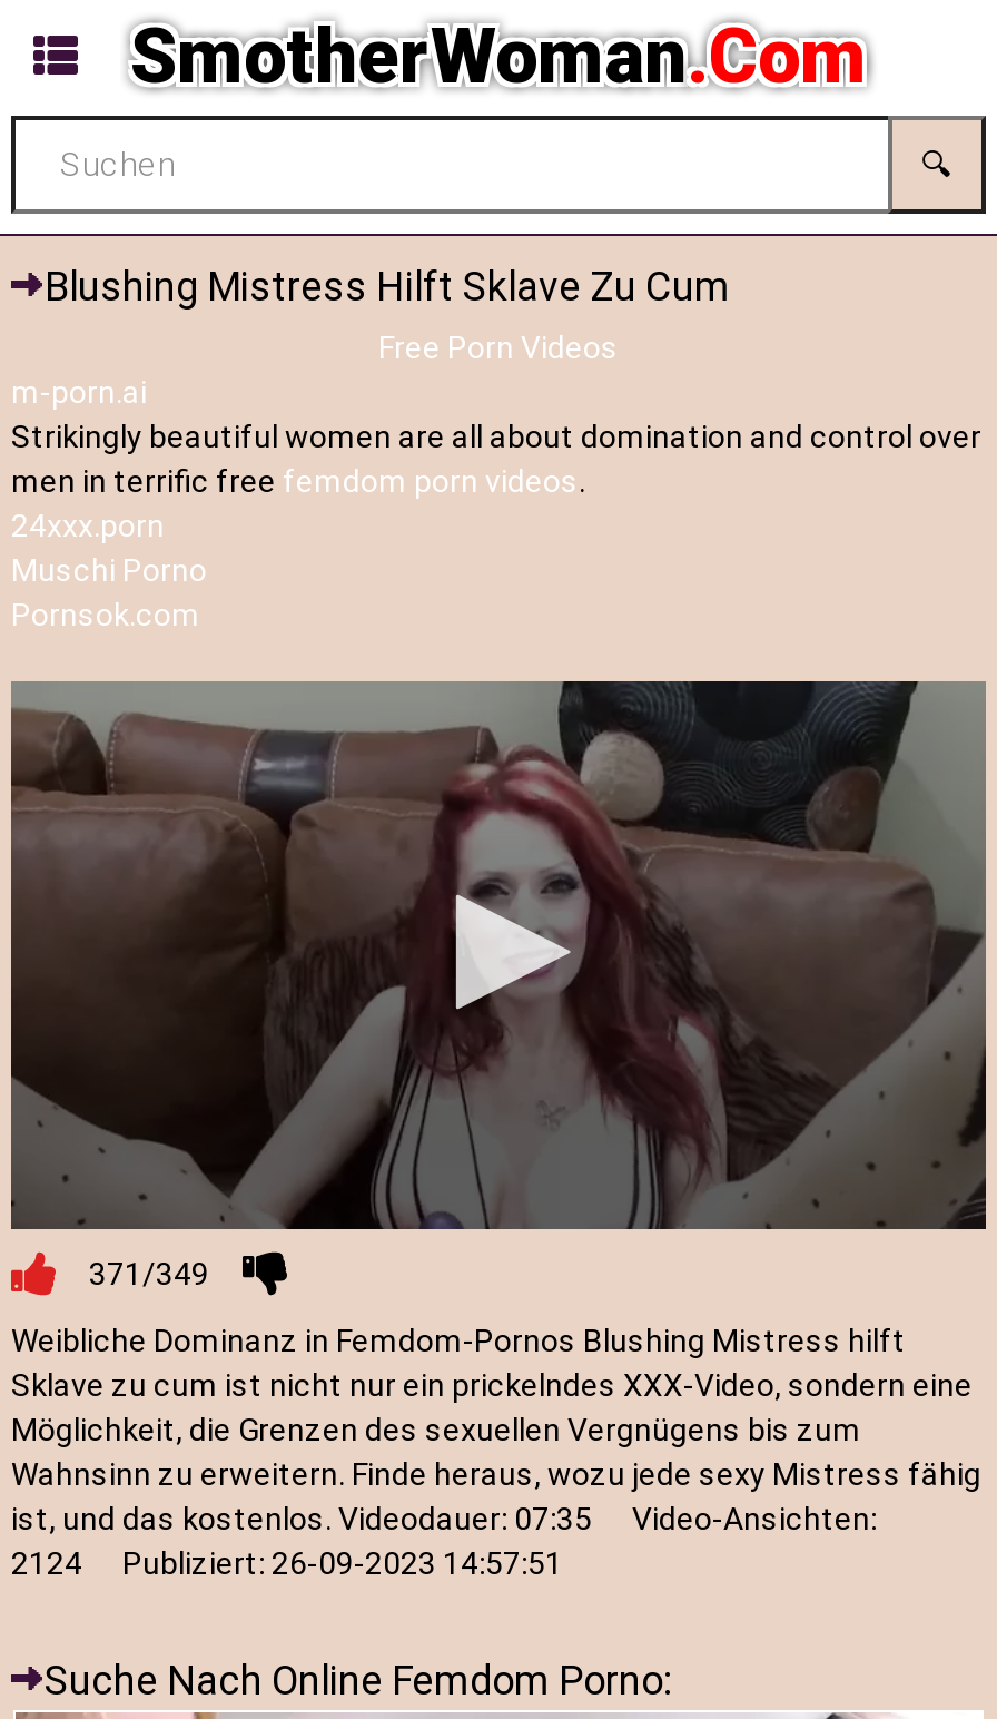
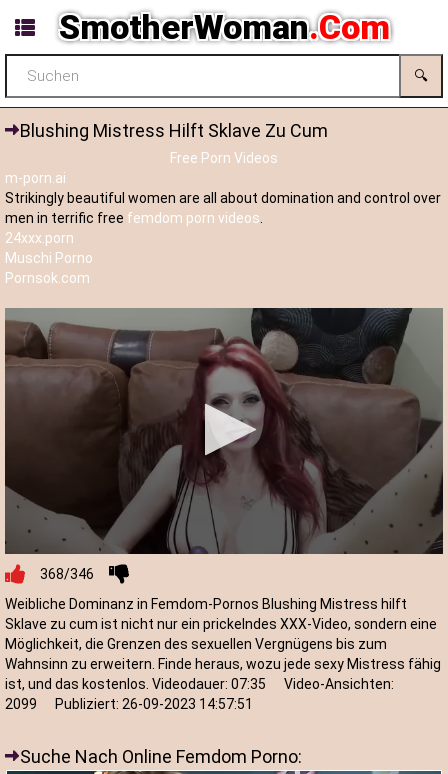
- 371/349
+ 368/346

- 2124 Publiziert: 26-09-2023 14:57:51
+ 2099 Publiziert: 26-09-2023 14:57:51
